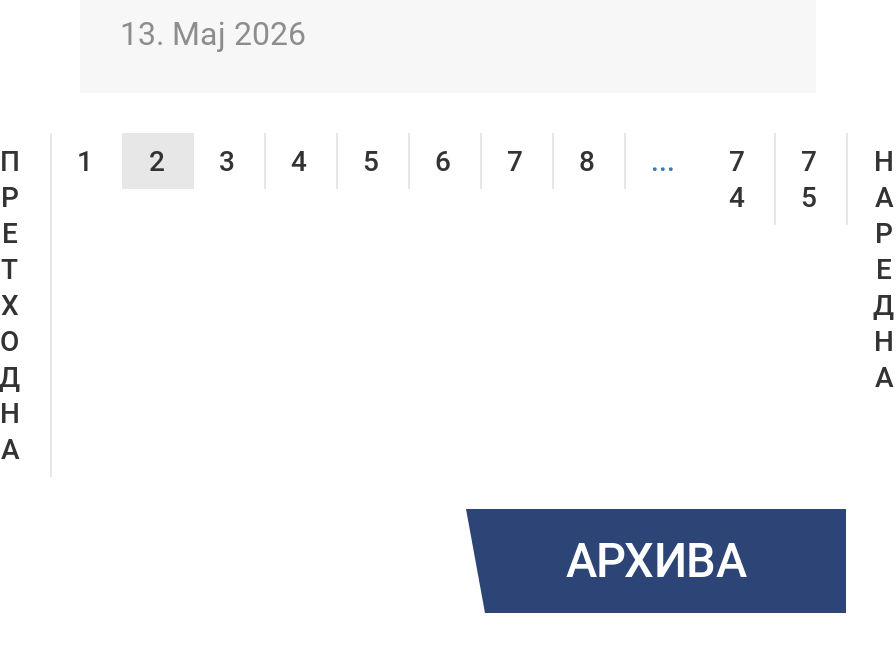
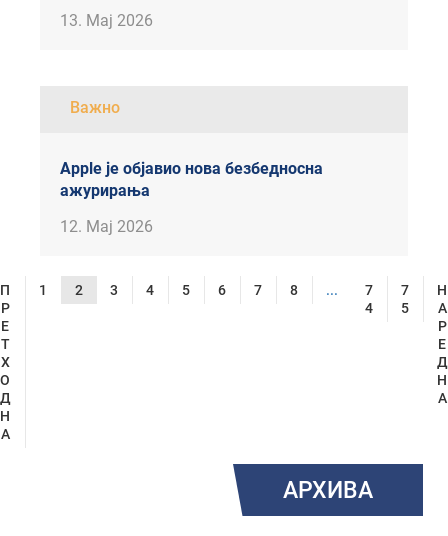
+ Важно
+ Apple је објавио нова безбедносна
+ ажурирања
+ 12. Мај 2026
